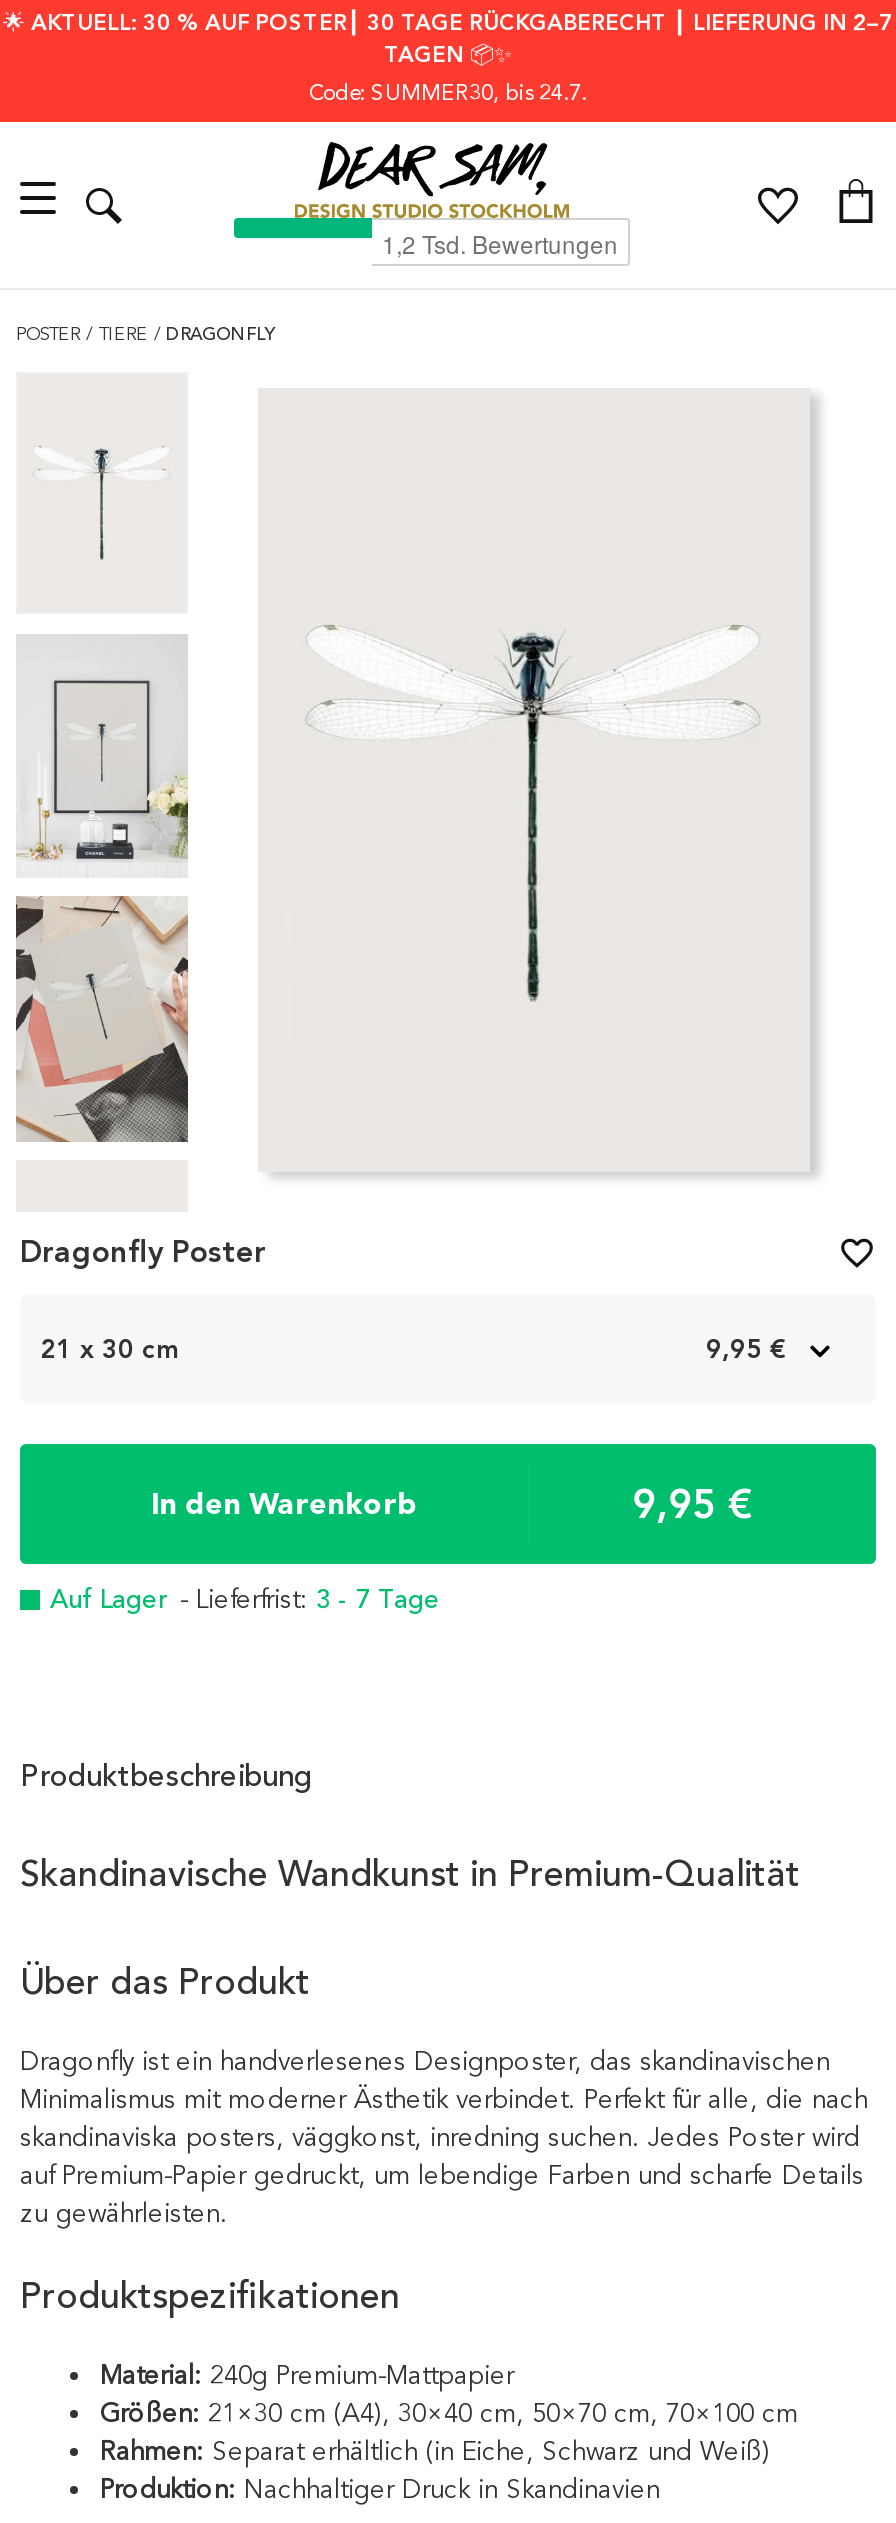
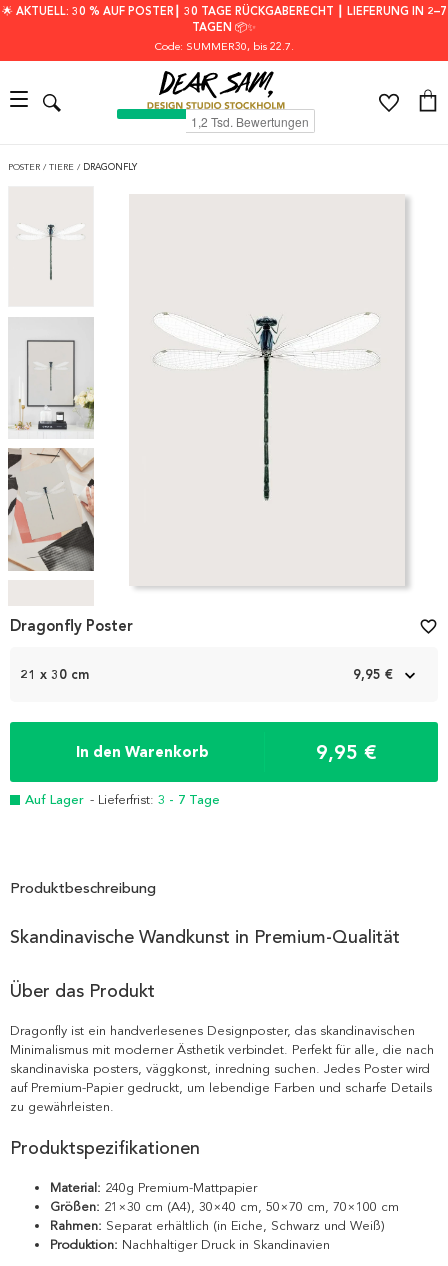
- Code: SUMMER30, bis 24.7.
+ Code: SUMMER30, bis 22.7.
